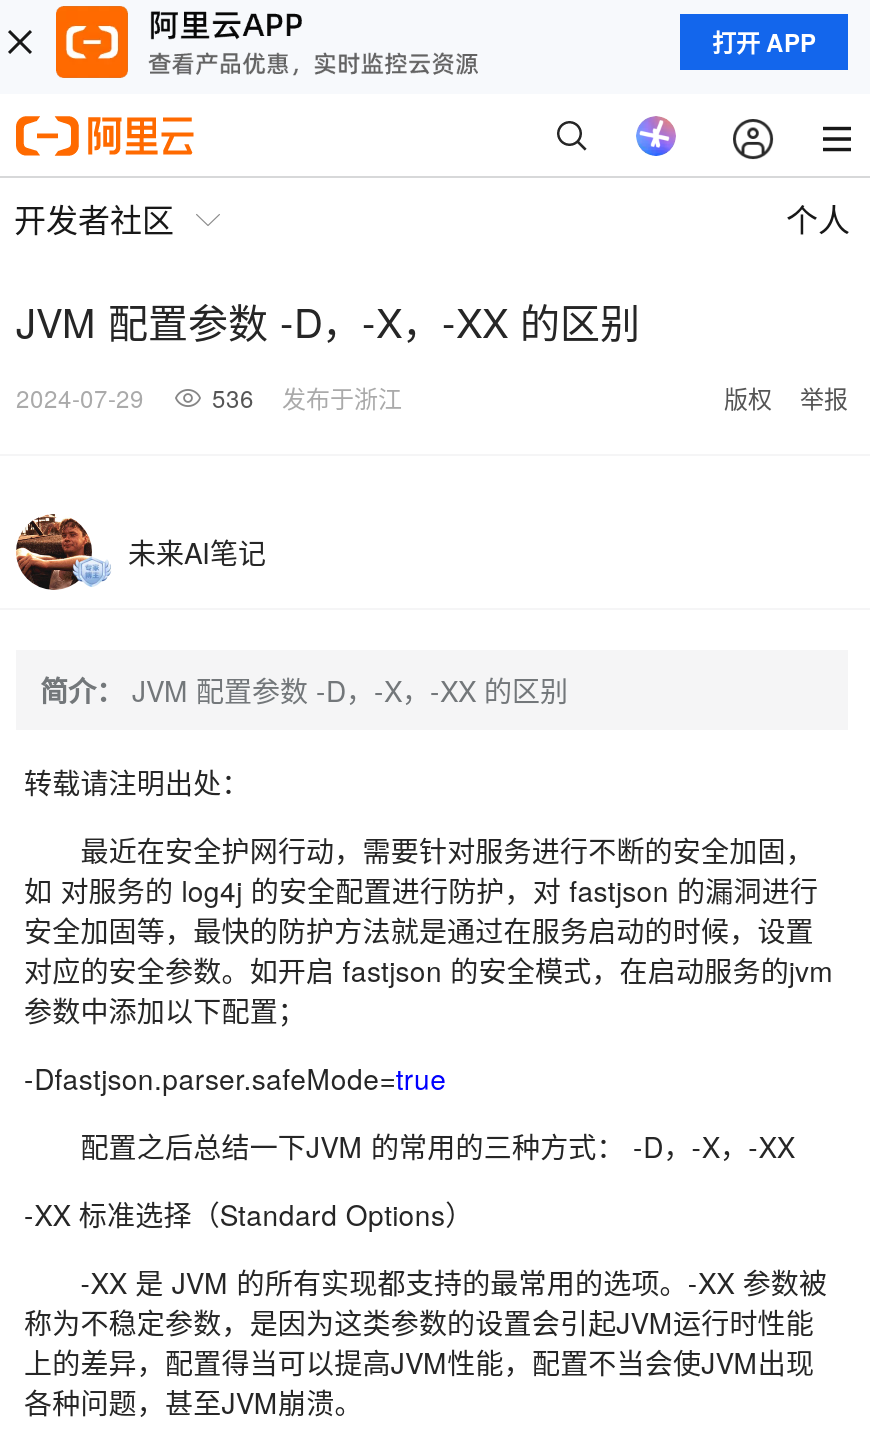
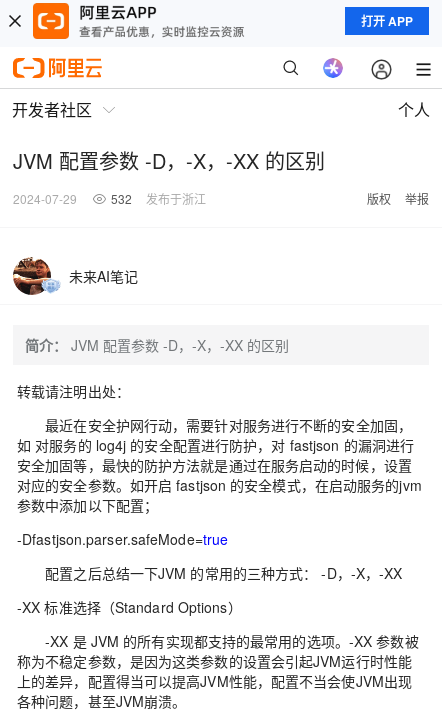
- 2024-07-29 536 发布于浙江
+ 2024-07-29 532 发布于浙江
